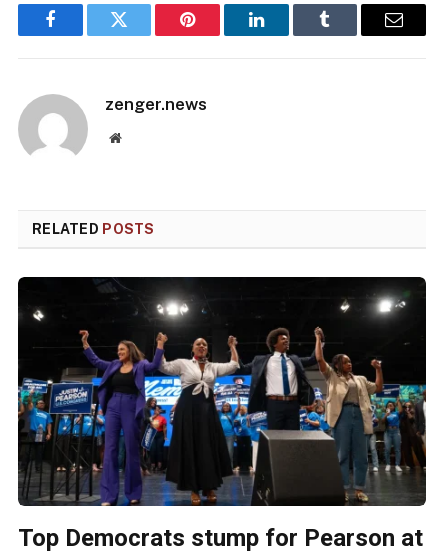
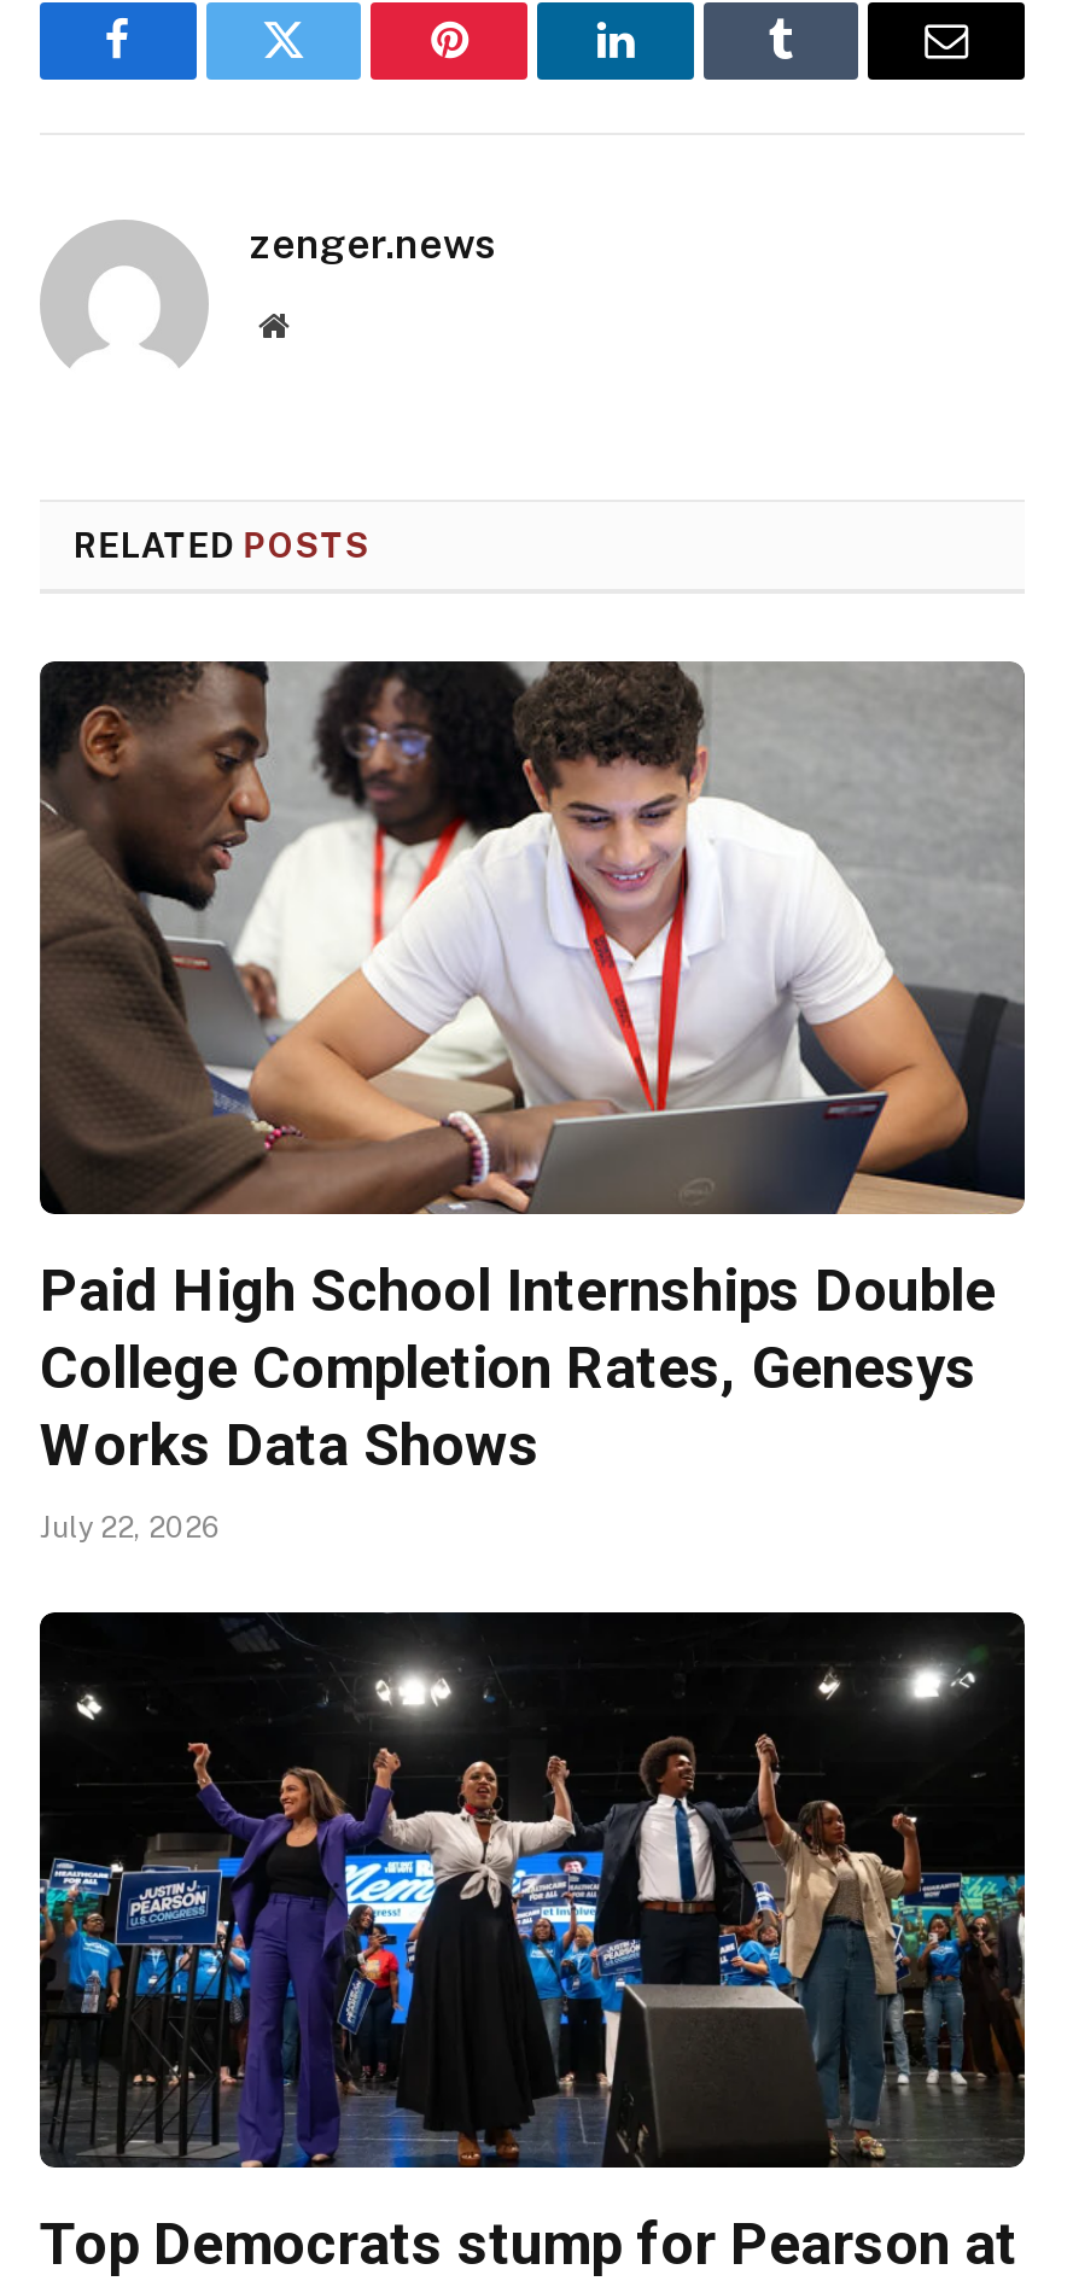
+ [image]
+ Paid High School Internships Double
+ College Completion Rates, Genesys
+ Works Data Shows
+ July 22, 2026
